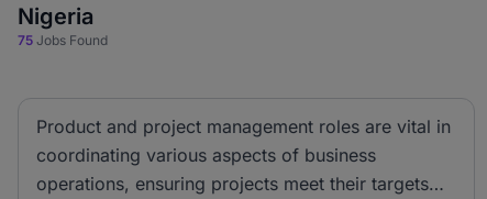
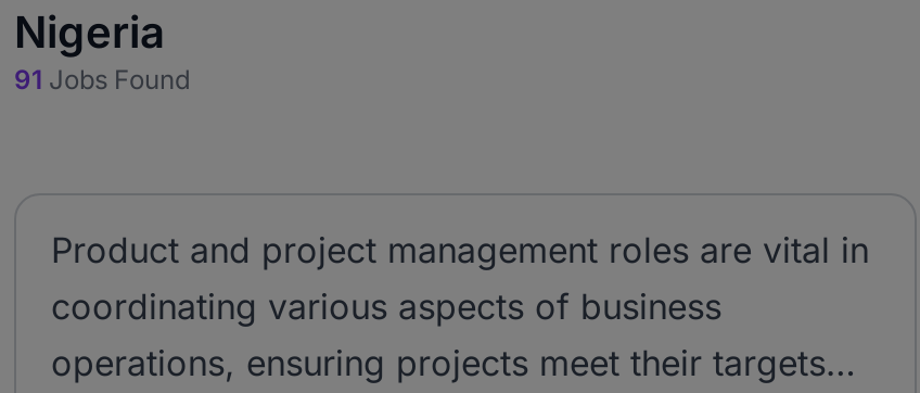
- 75 Jobs Found
+ 91 Jobs Found
